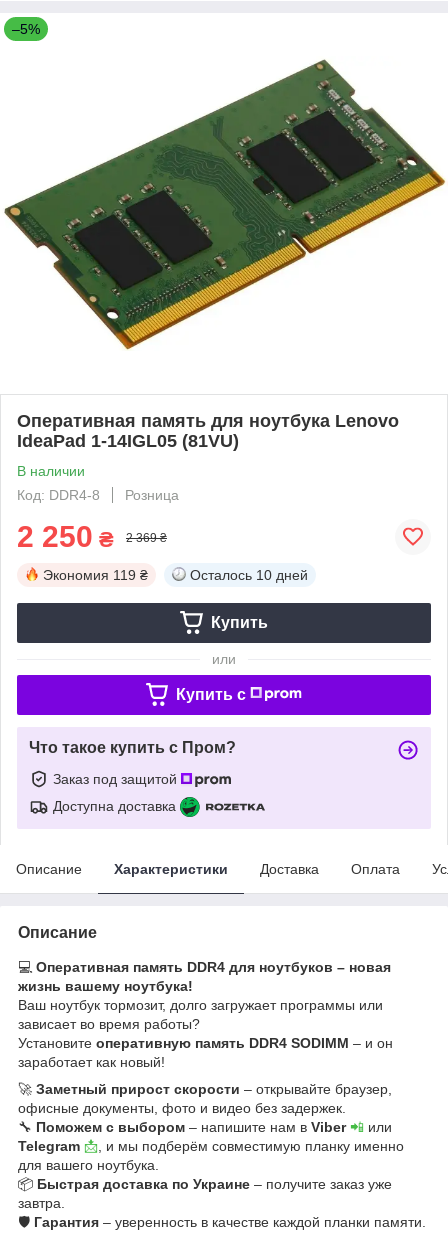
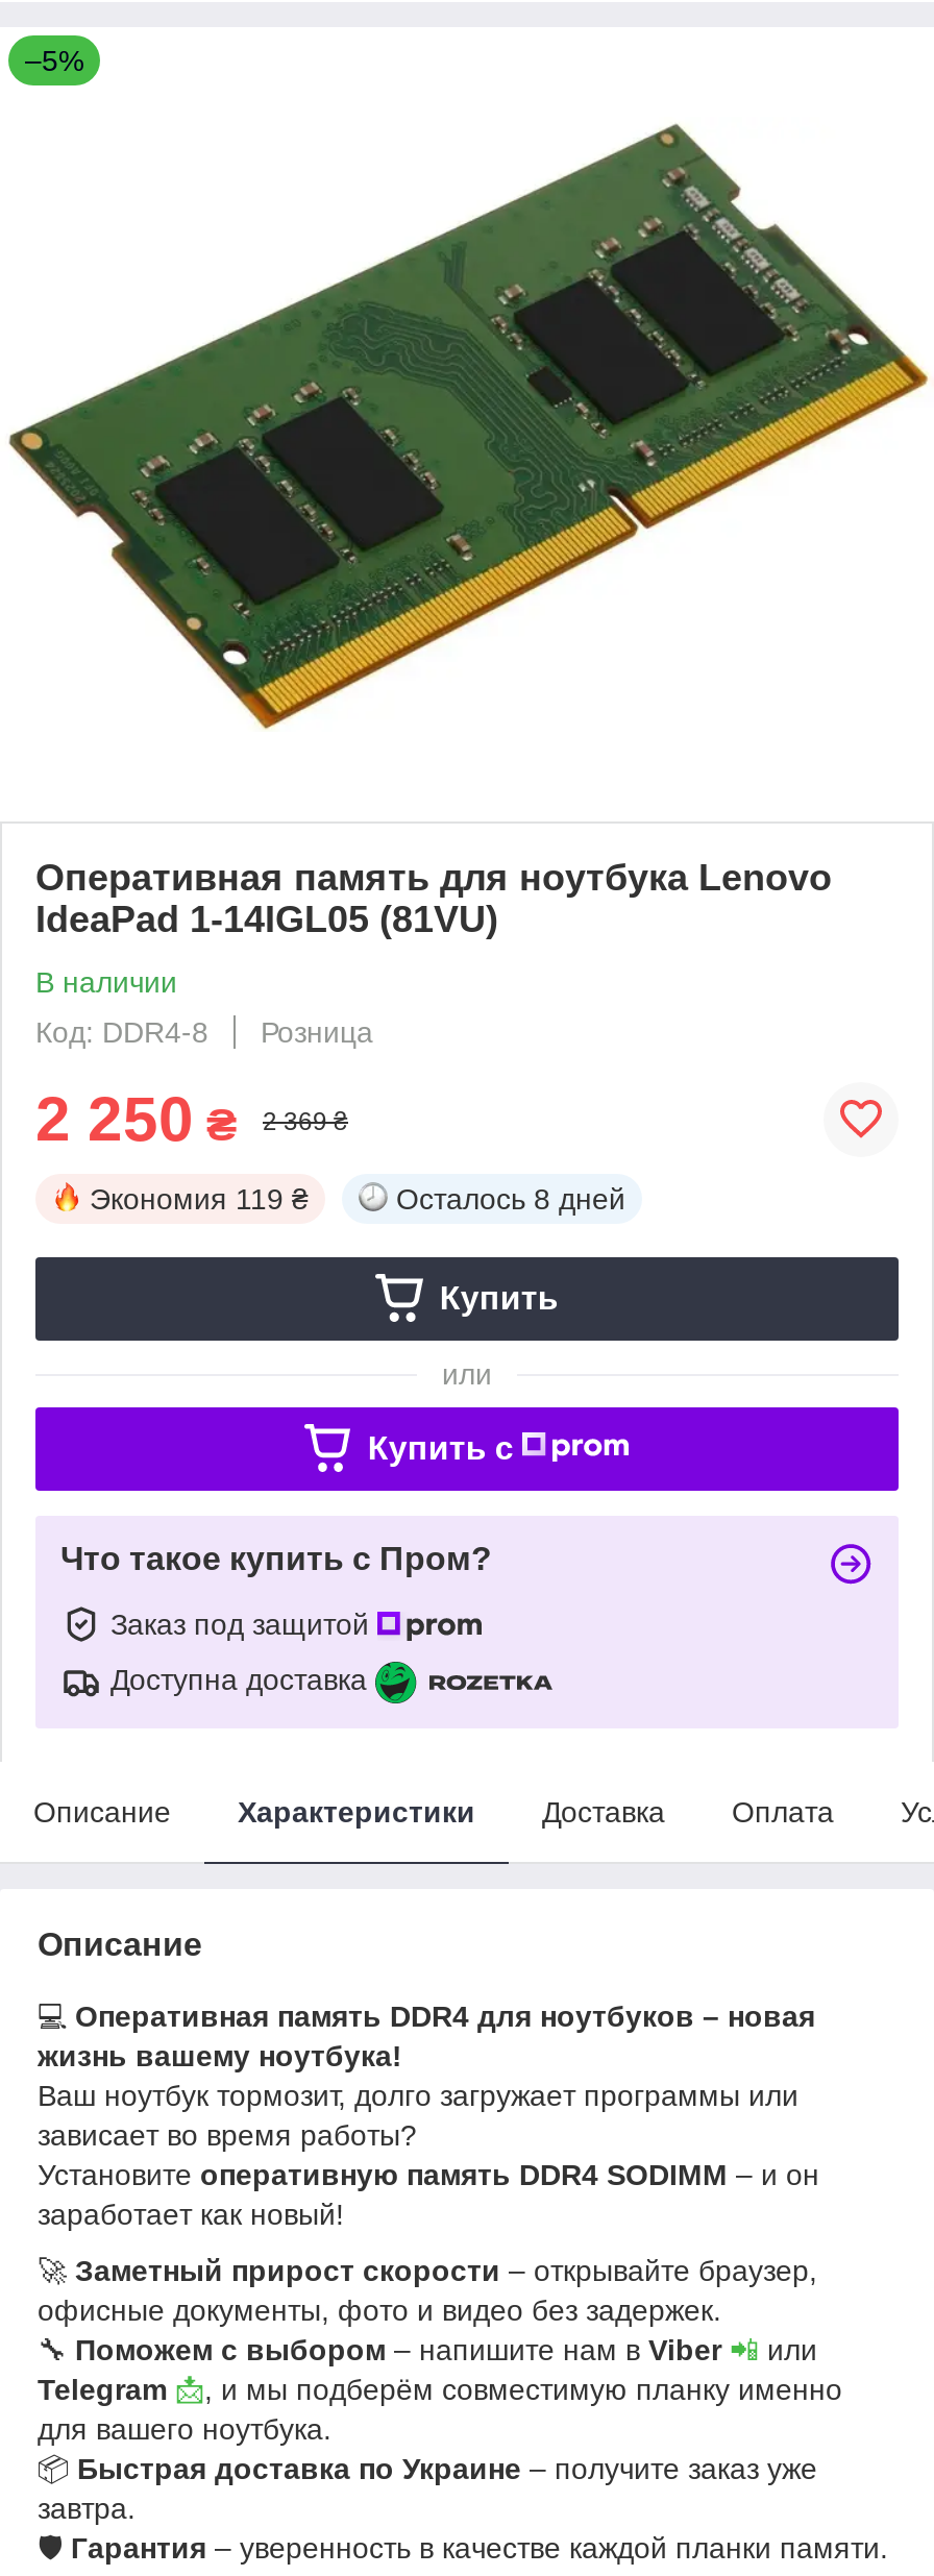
- Осталось 10 дней
+ Осталось 8 дней
